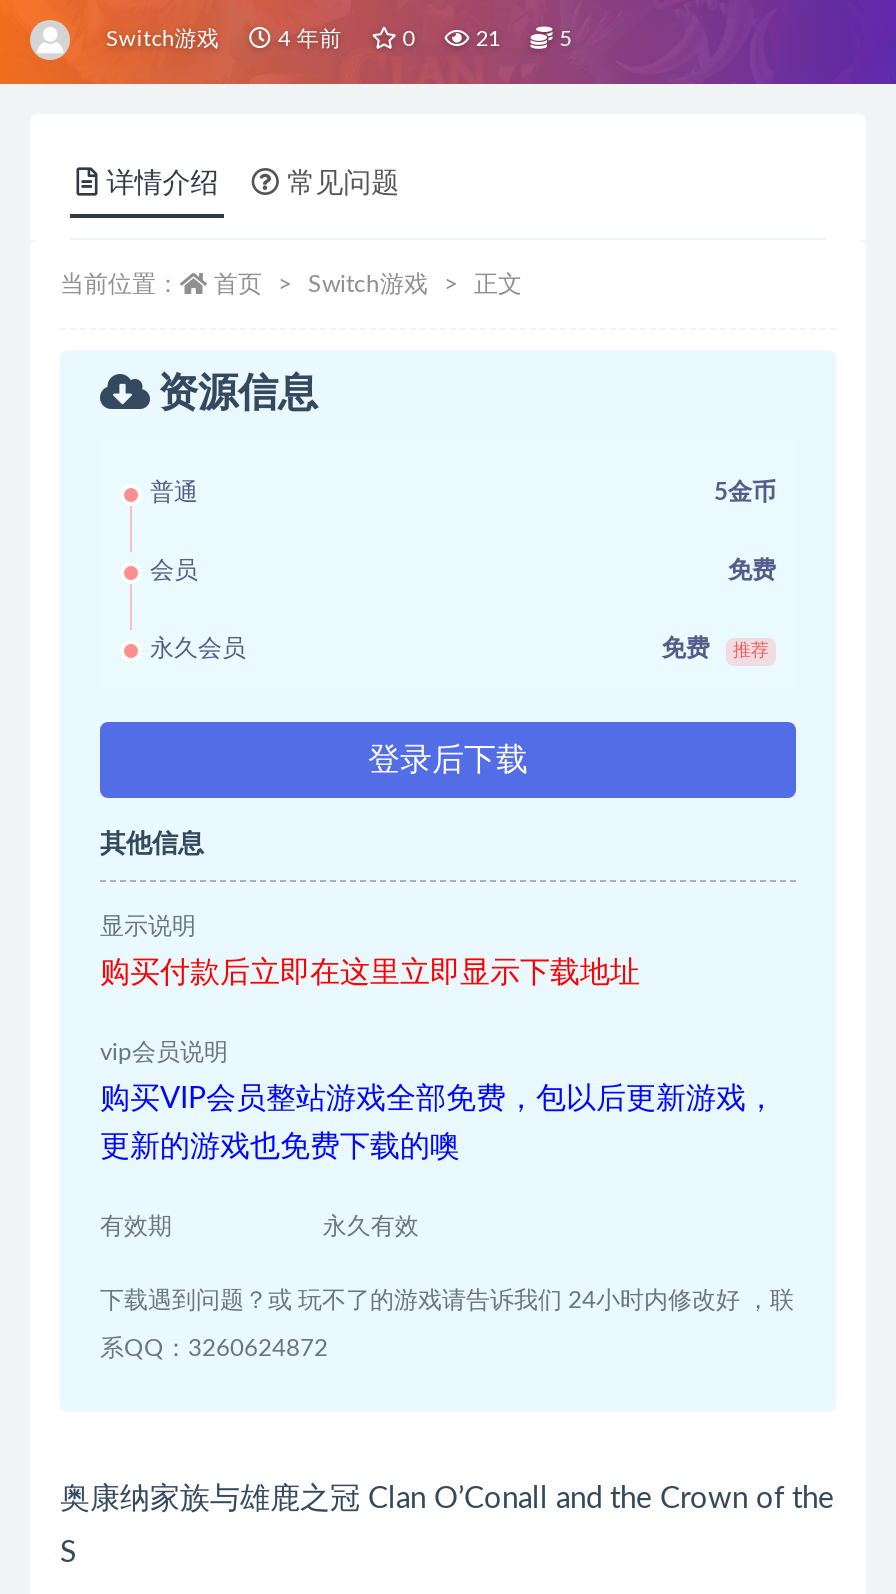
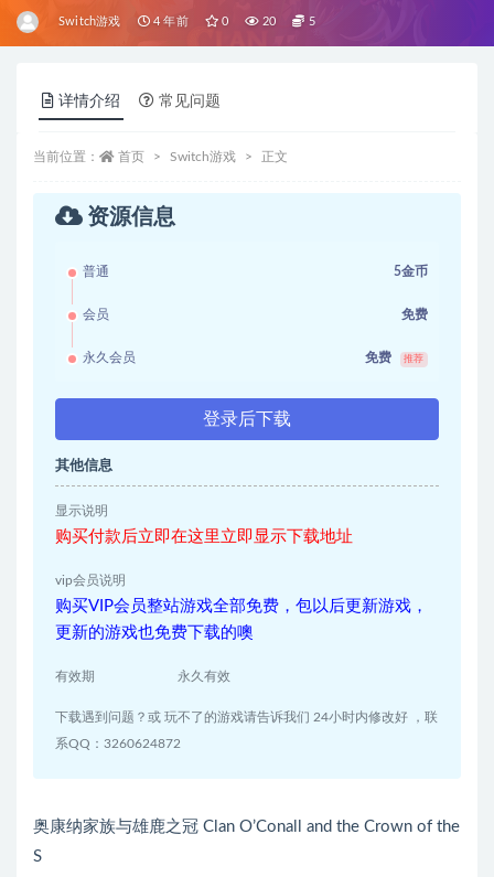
- 21
+ 20
